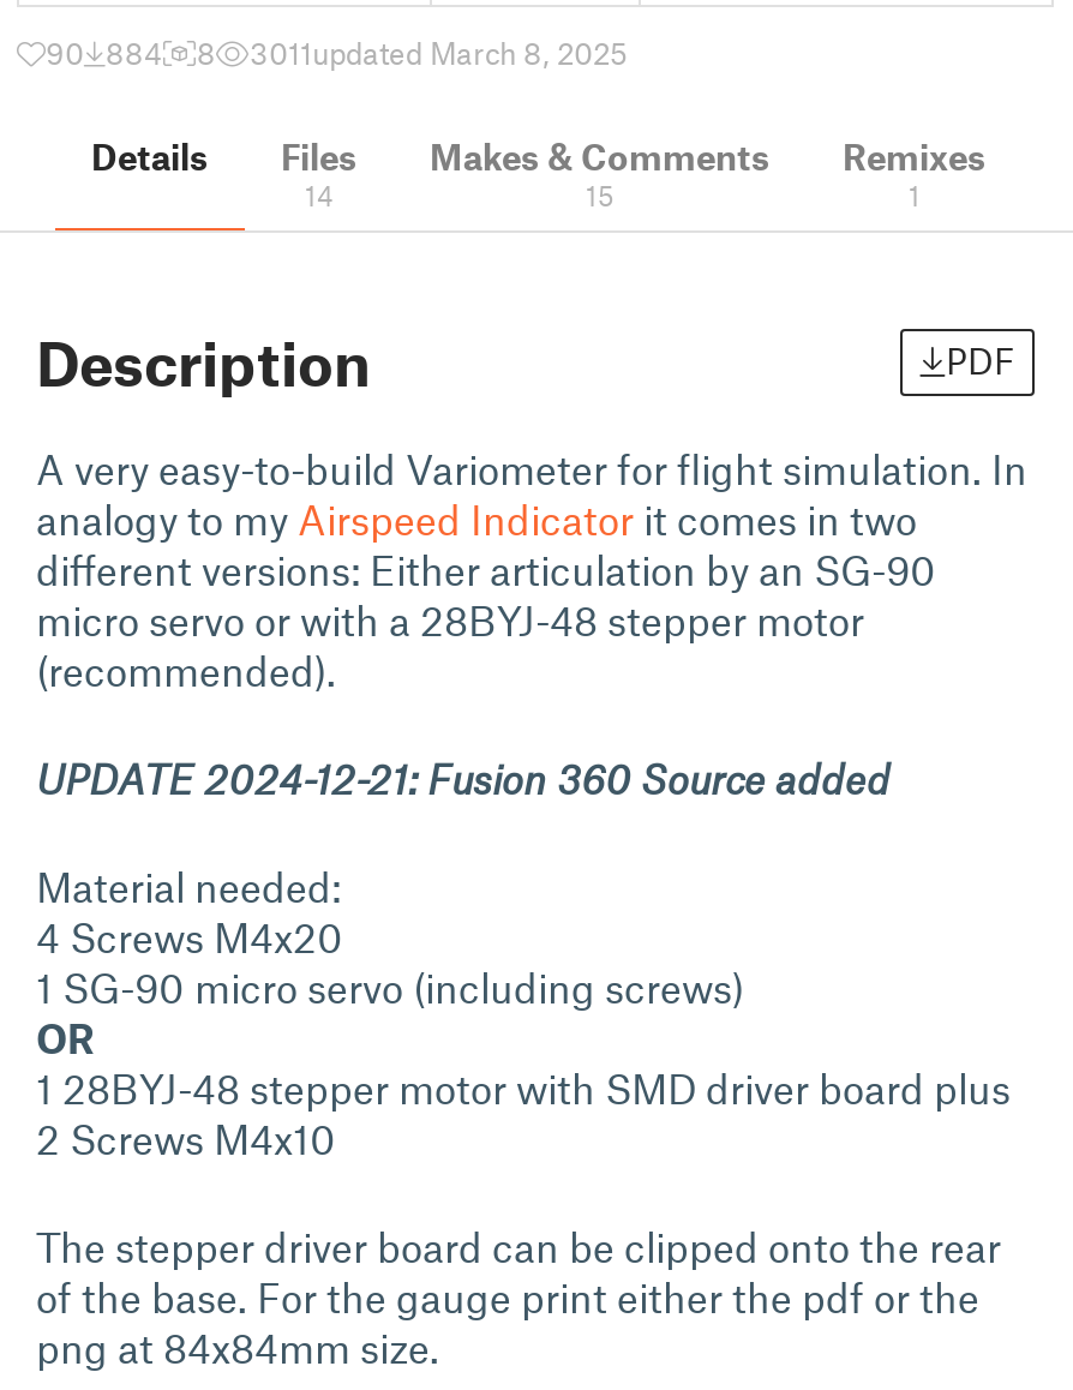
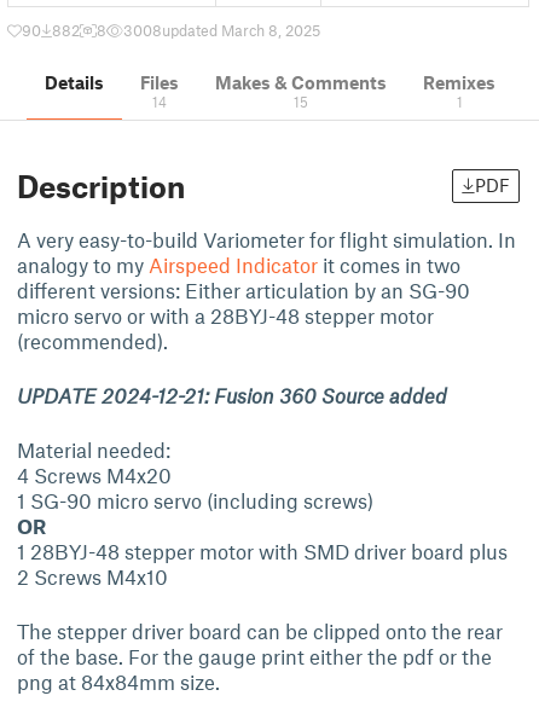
- 90 884
+ 90 882

- 3011updated March 8, 2025
+ 3008updated March 8, 2025
